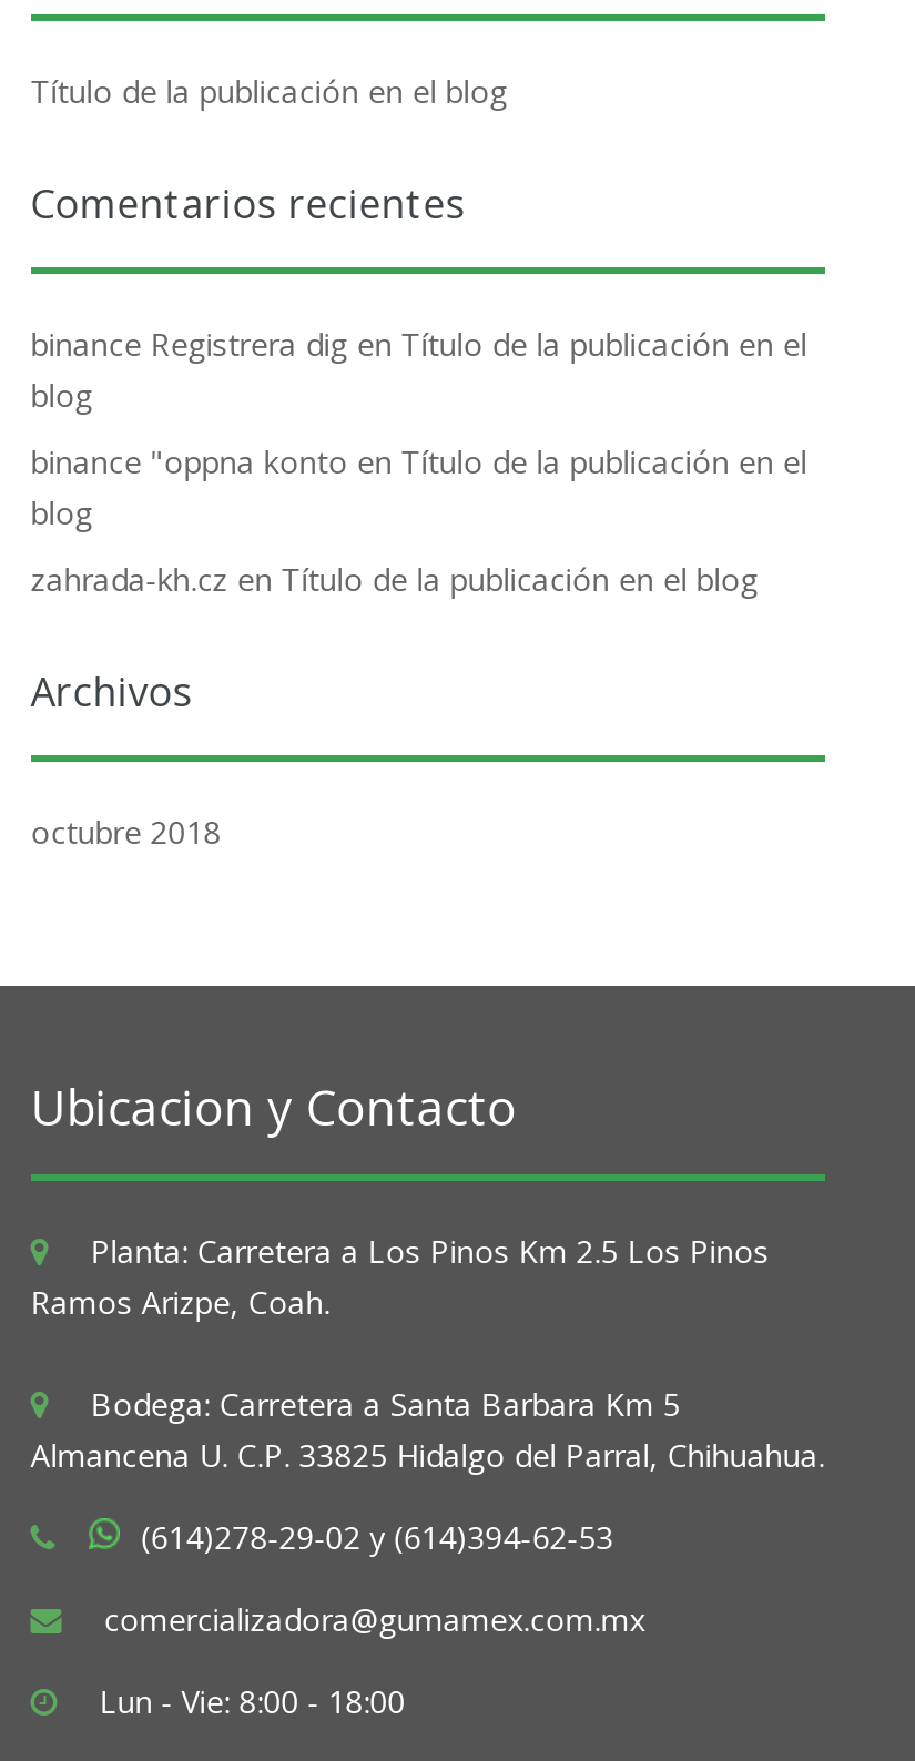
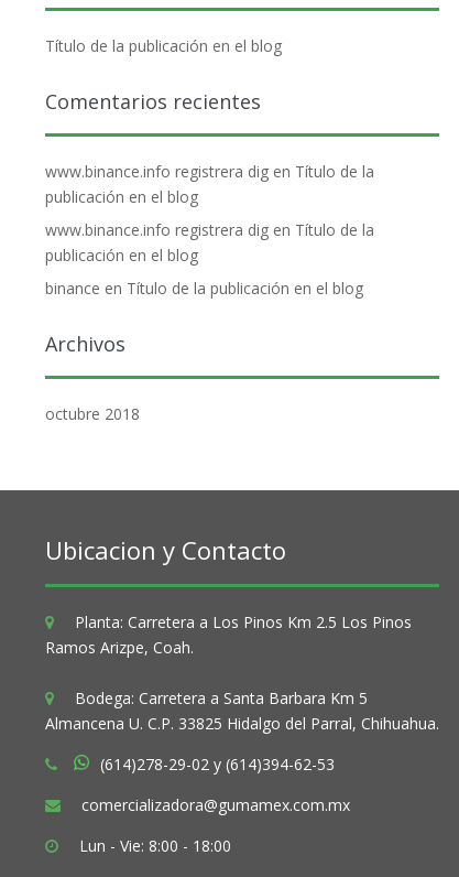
- binance Registrera dig en Título de la publicación en el
- blog
+ www.binance.info registrera dig en Título de la
+ publicación en el blog

- binance "oppna konto en Título de la publicación en el
- blog
+ www.binance.info registrera dig en Título de la
+ publicación en el blog

- zahrada-kh.cz en Título de la publicación en el blog
+ binance en Título de la publicación en el blog
